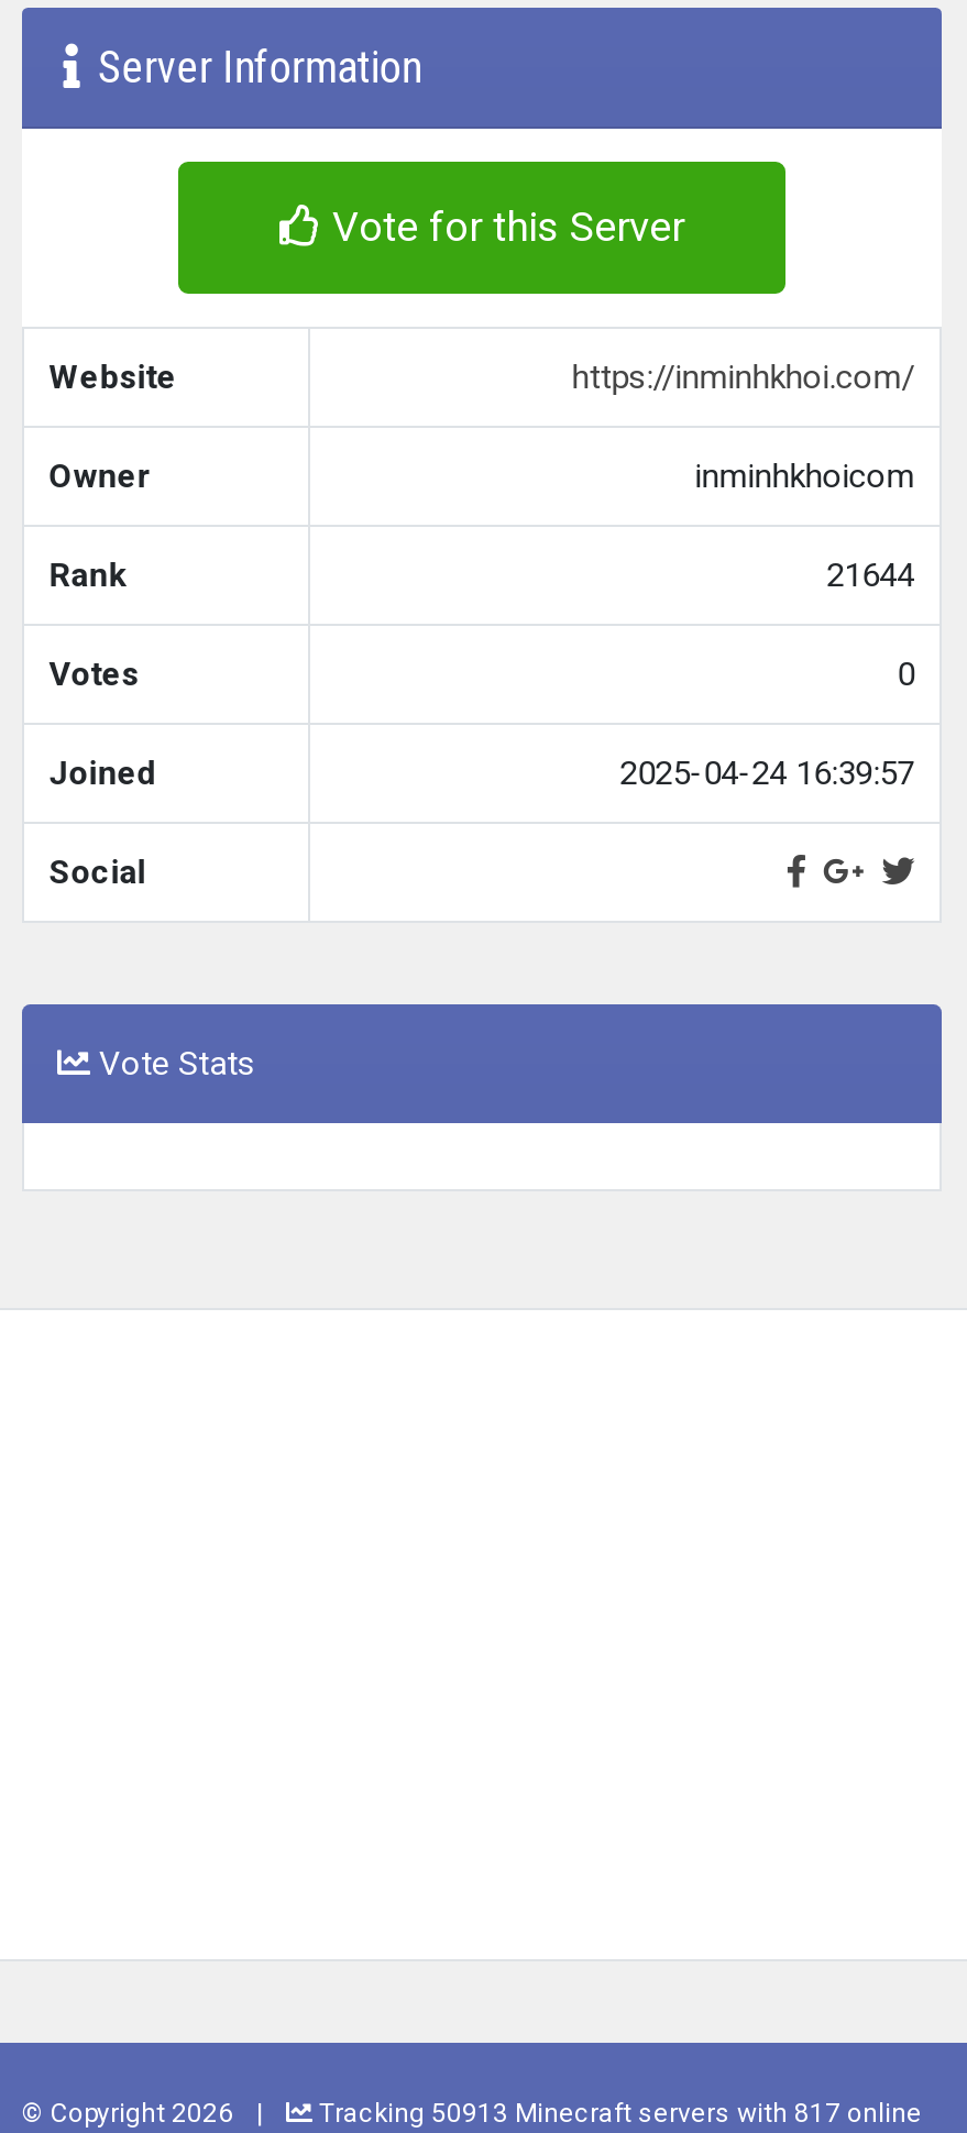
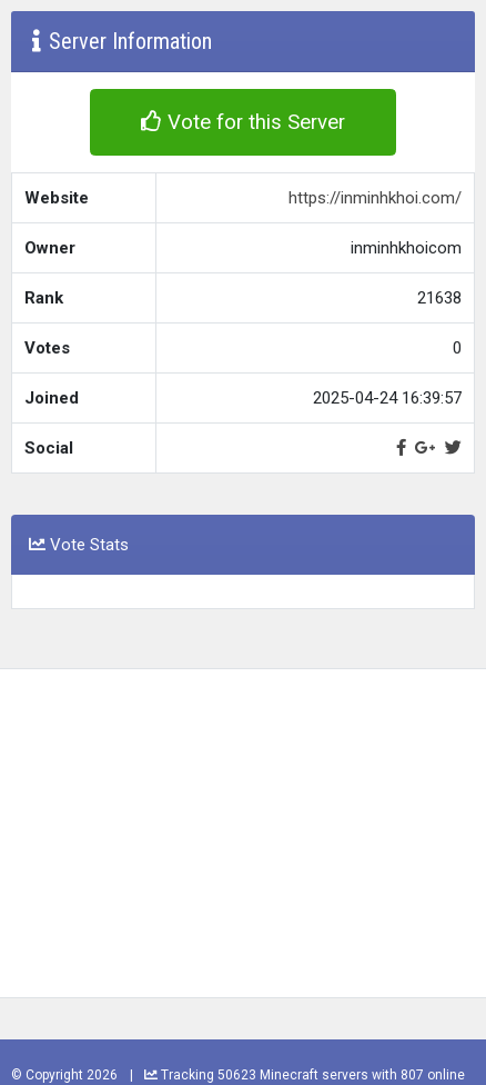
- 21644
+ 21638

- Tracking 50913 Minecraft servers with 817 online
+ Tracking 50623 Minecraft servers with 807 online
